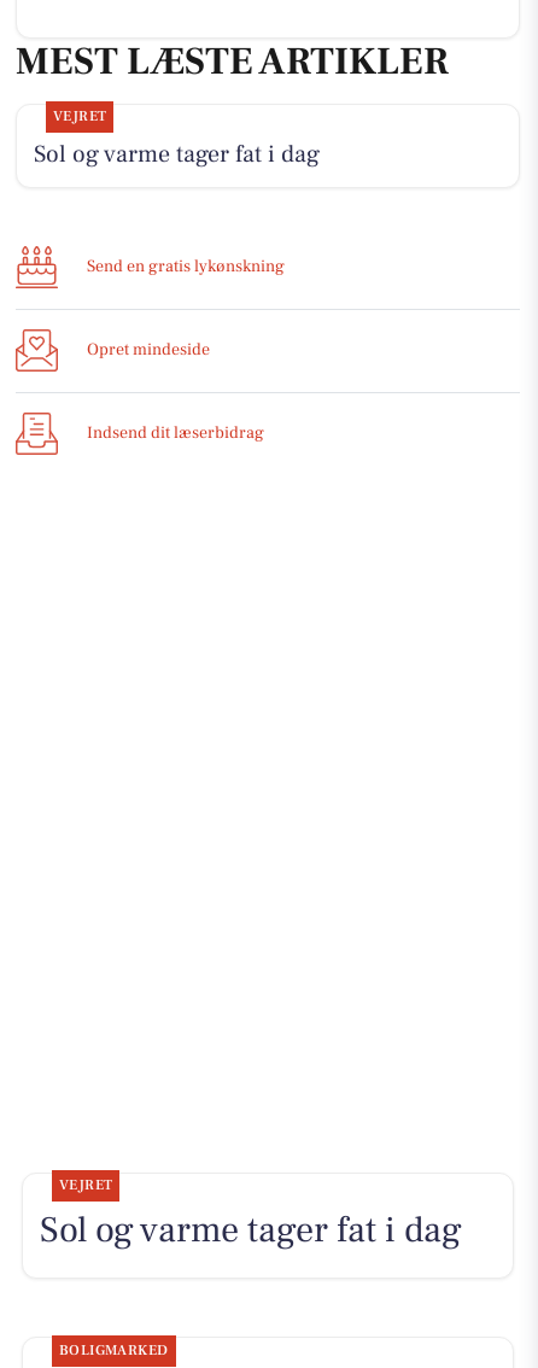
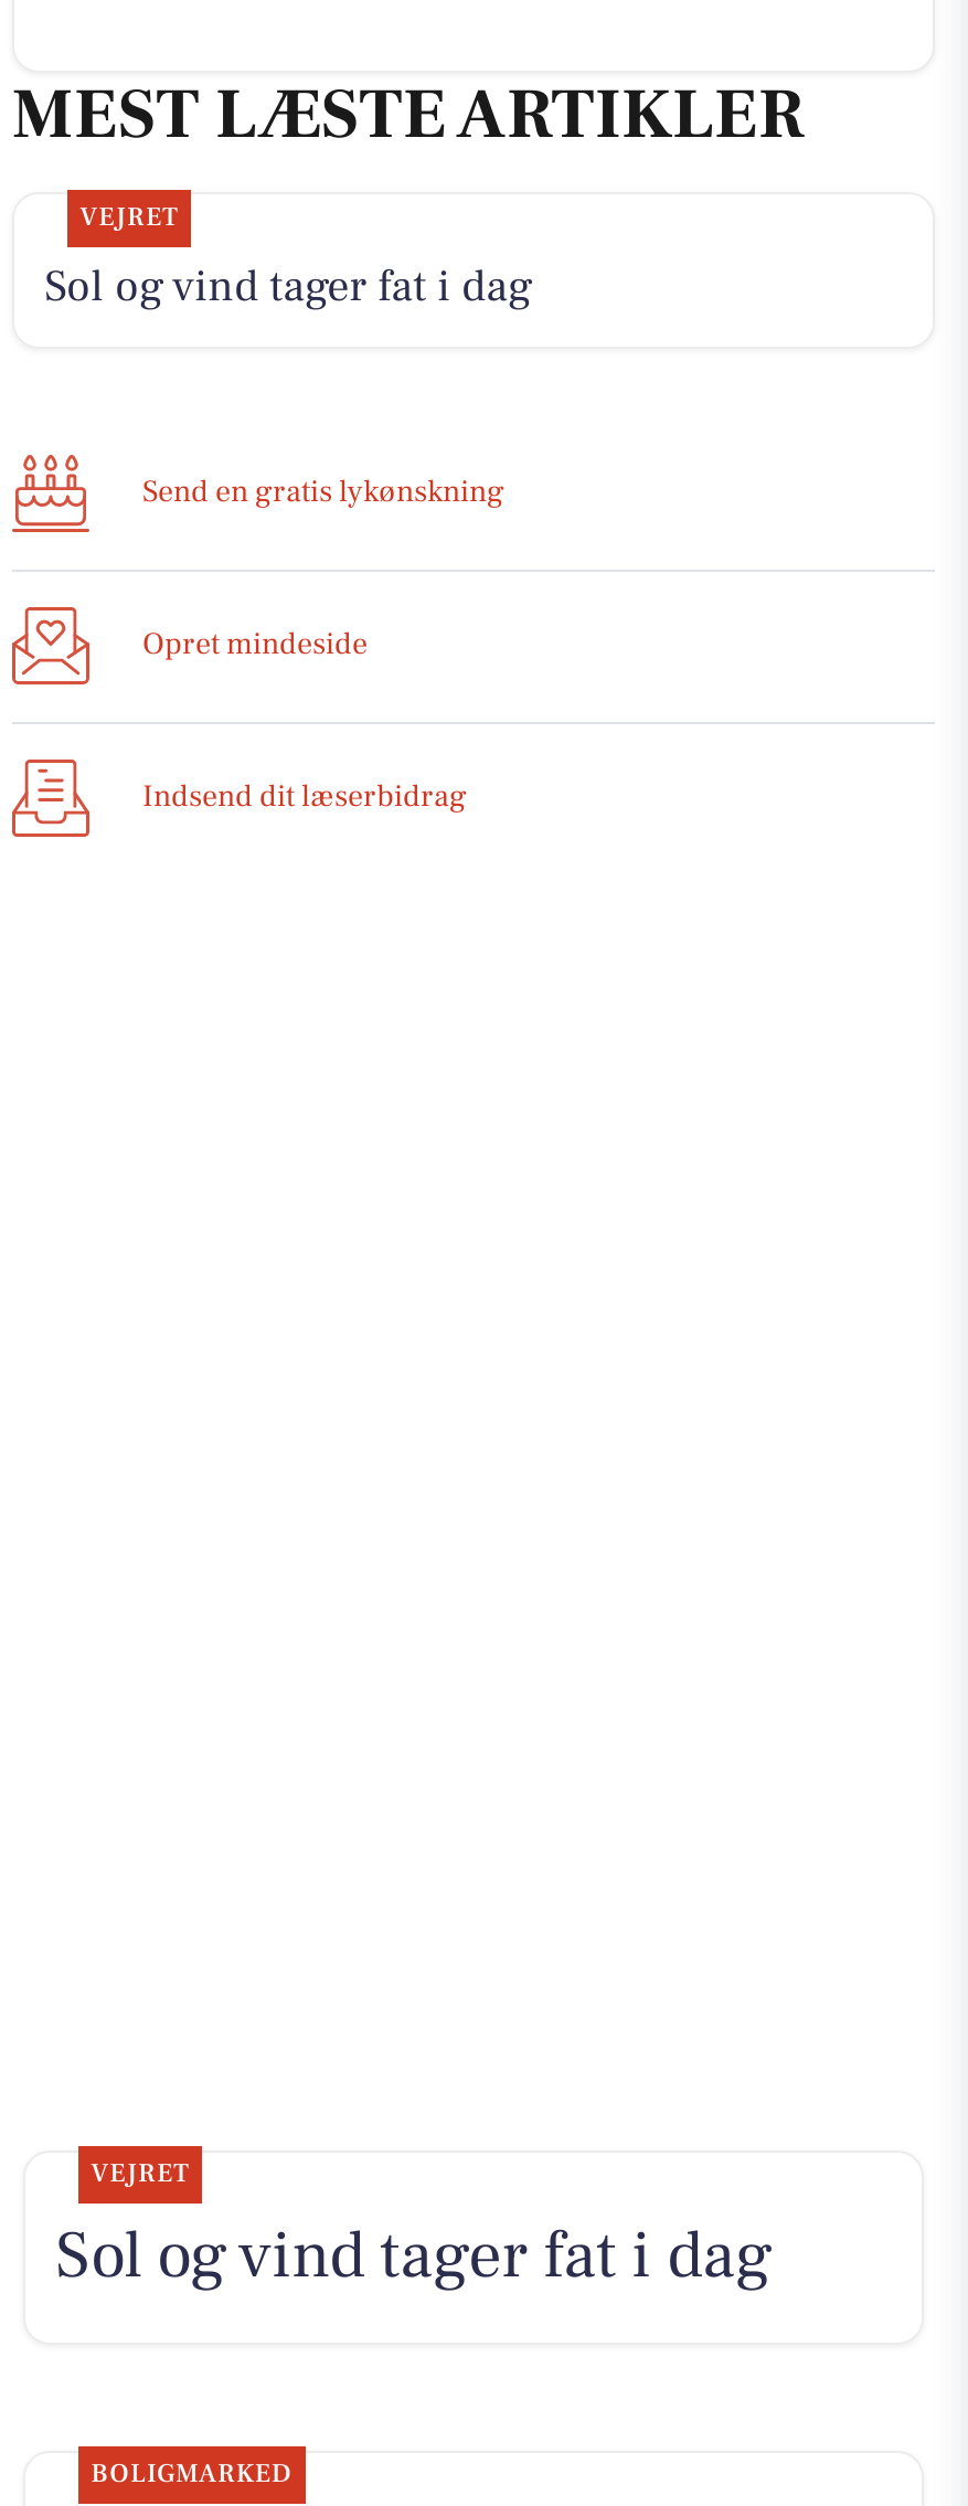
- Sol og varme tager fat i dag
+ Sol og vind tager fat i dag

- Sol og varme tager fat i dag
+ Sol og vind tager fat i dag
